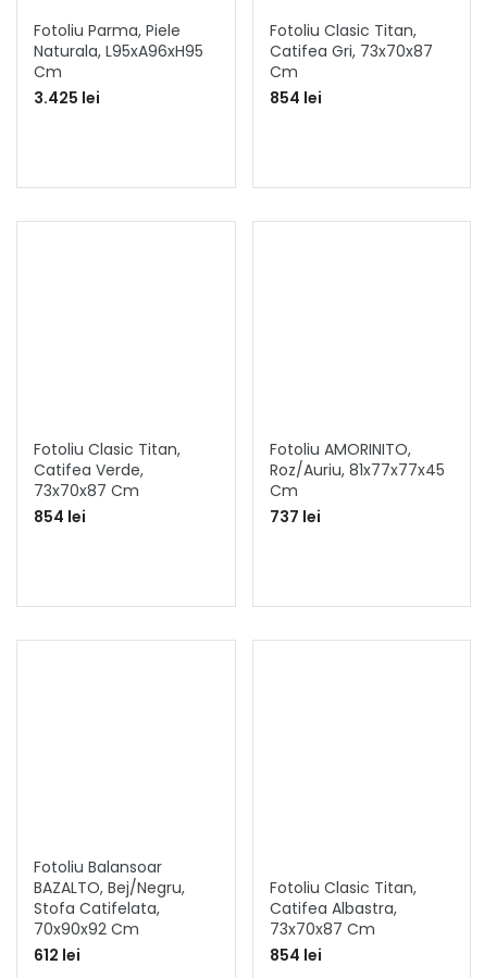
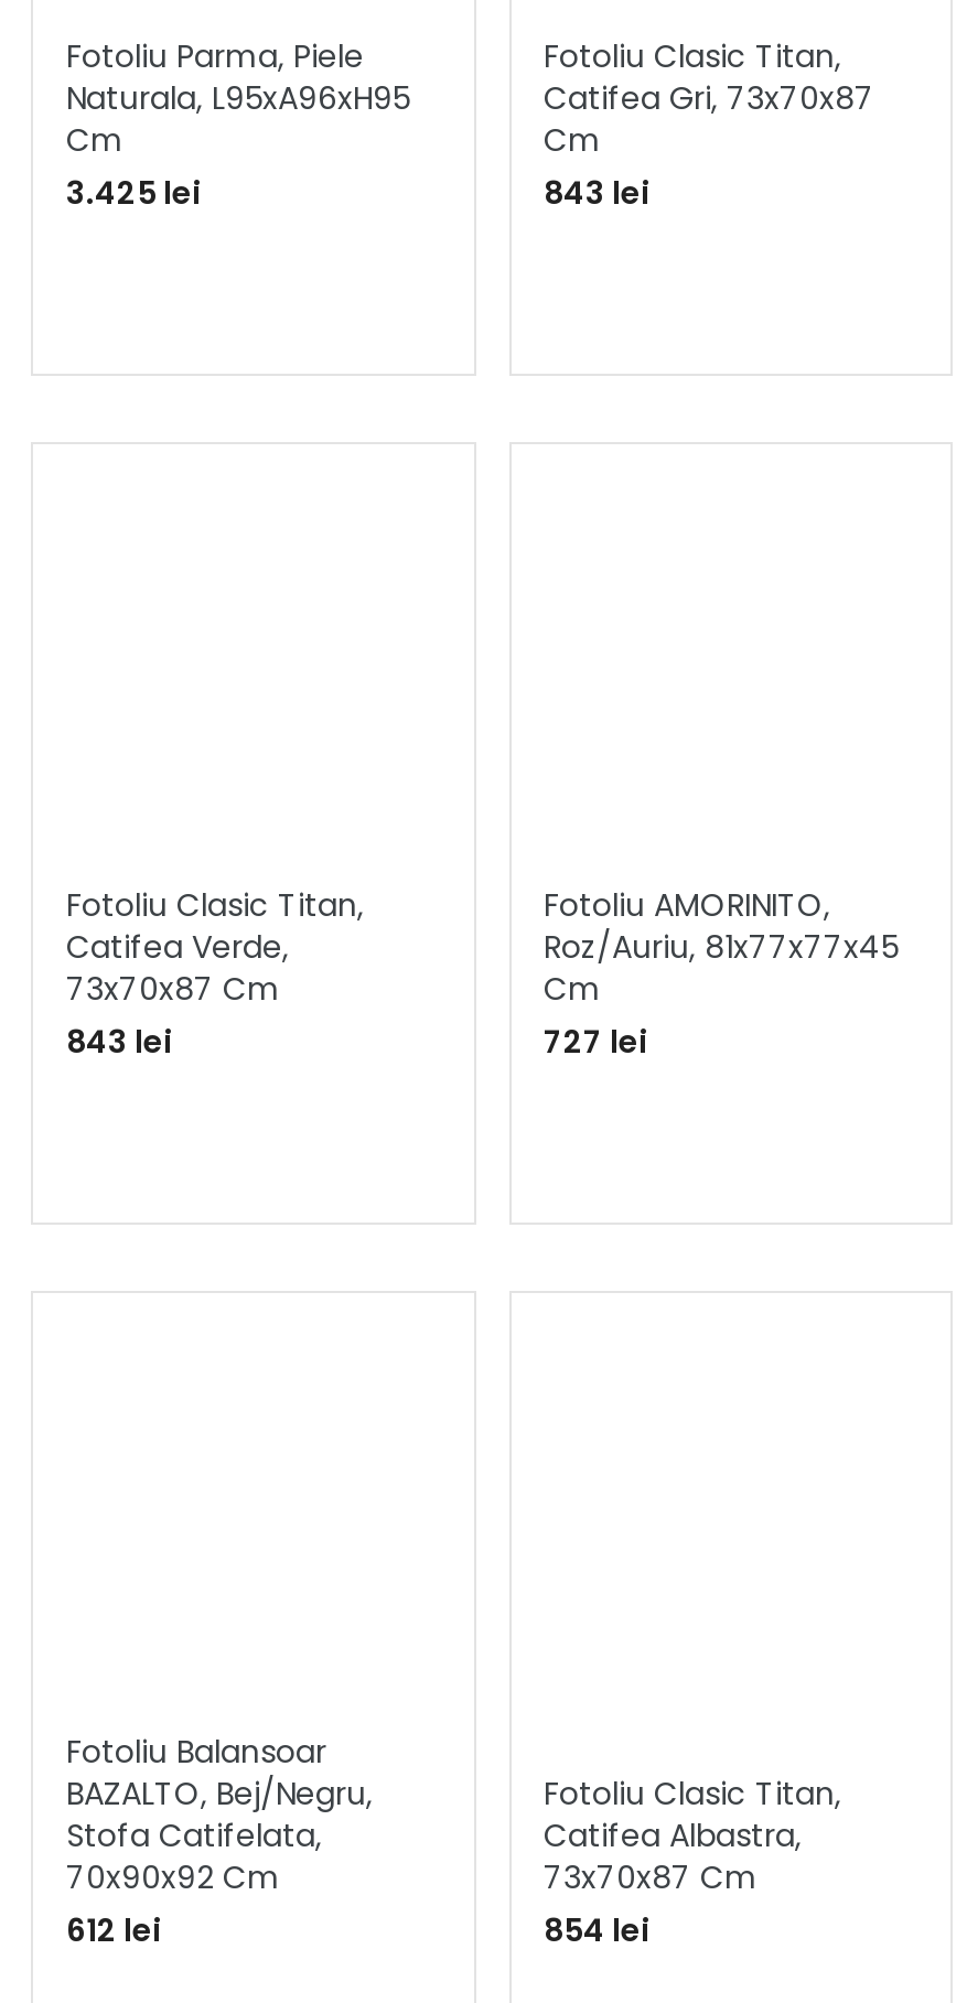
- 854 lei
+ 843 lei

- 854 lei
+ 843 lei

- 737 lei
+ 727 lei
